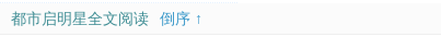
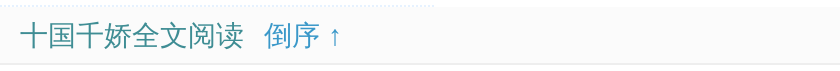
- 都市启明星全文阅读
+ 十国千娇全文阅读
